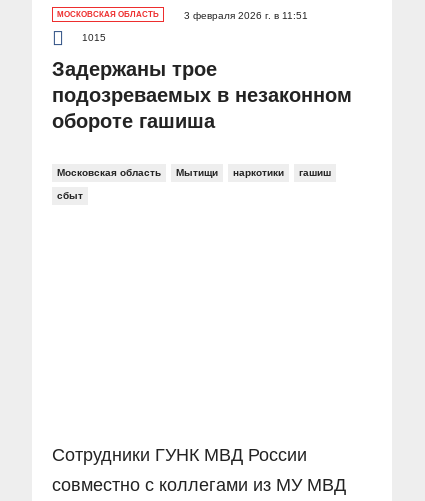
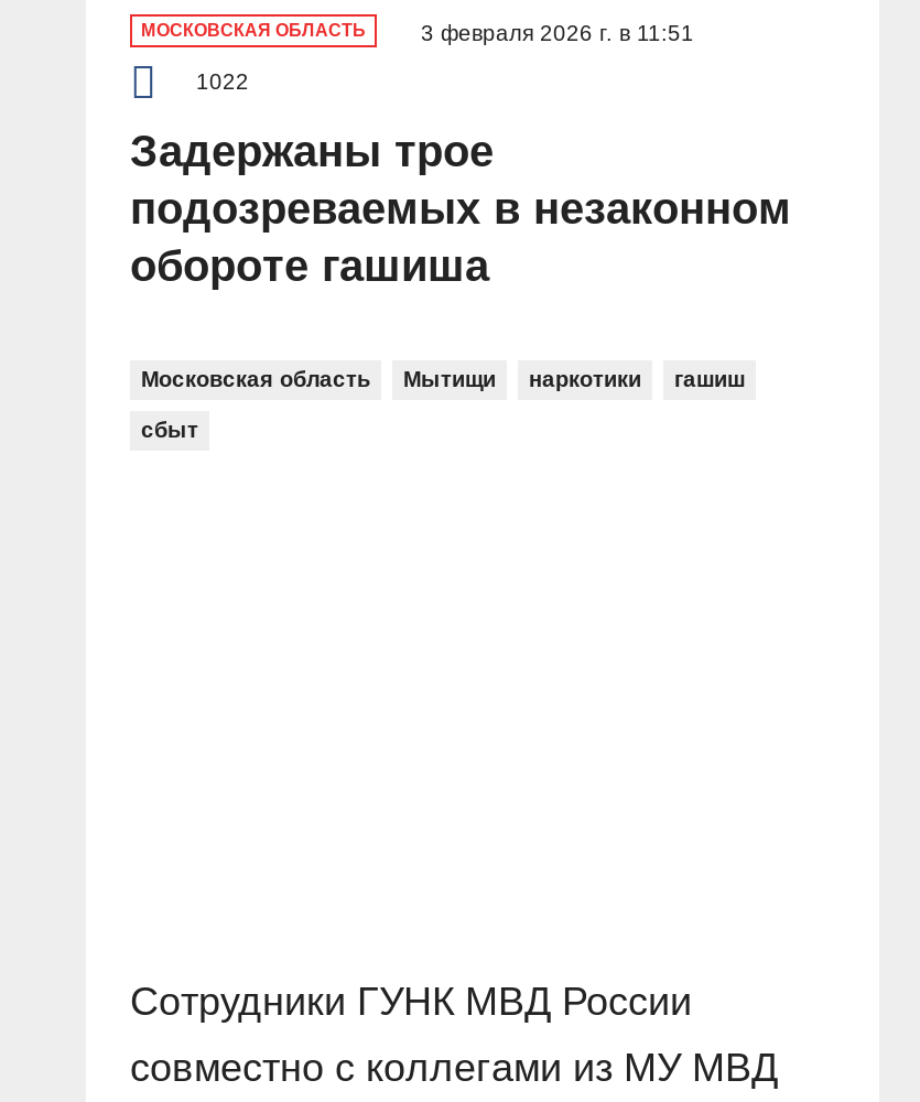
- 1015
+ 1022
